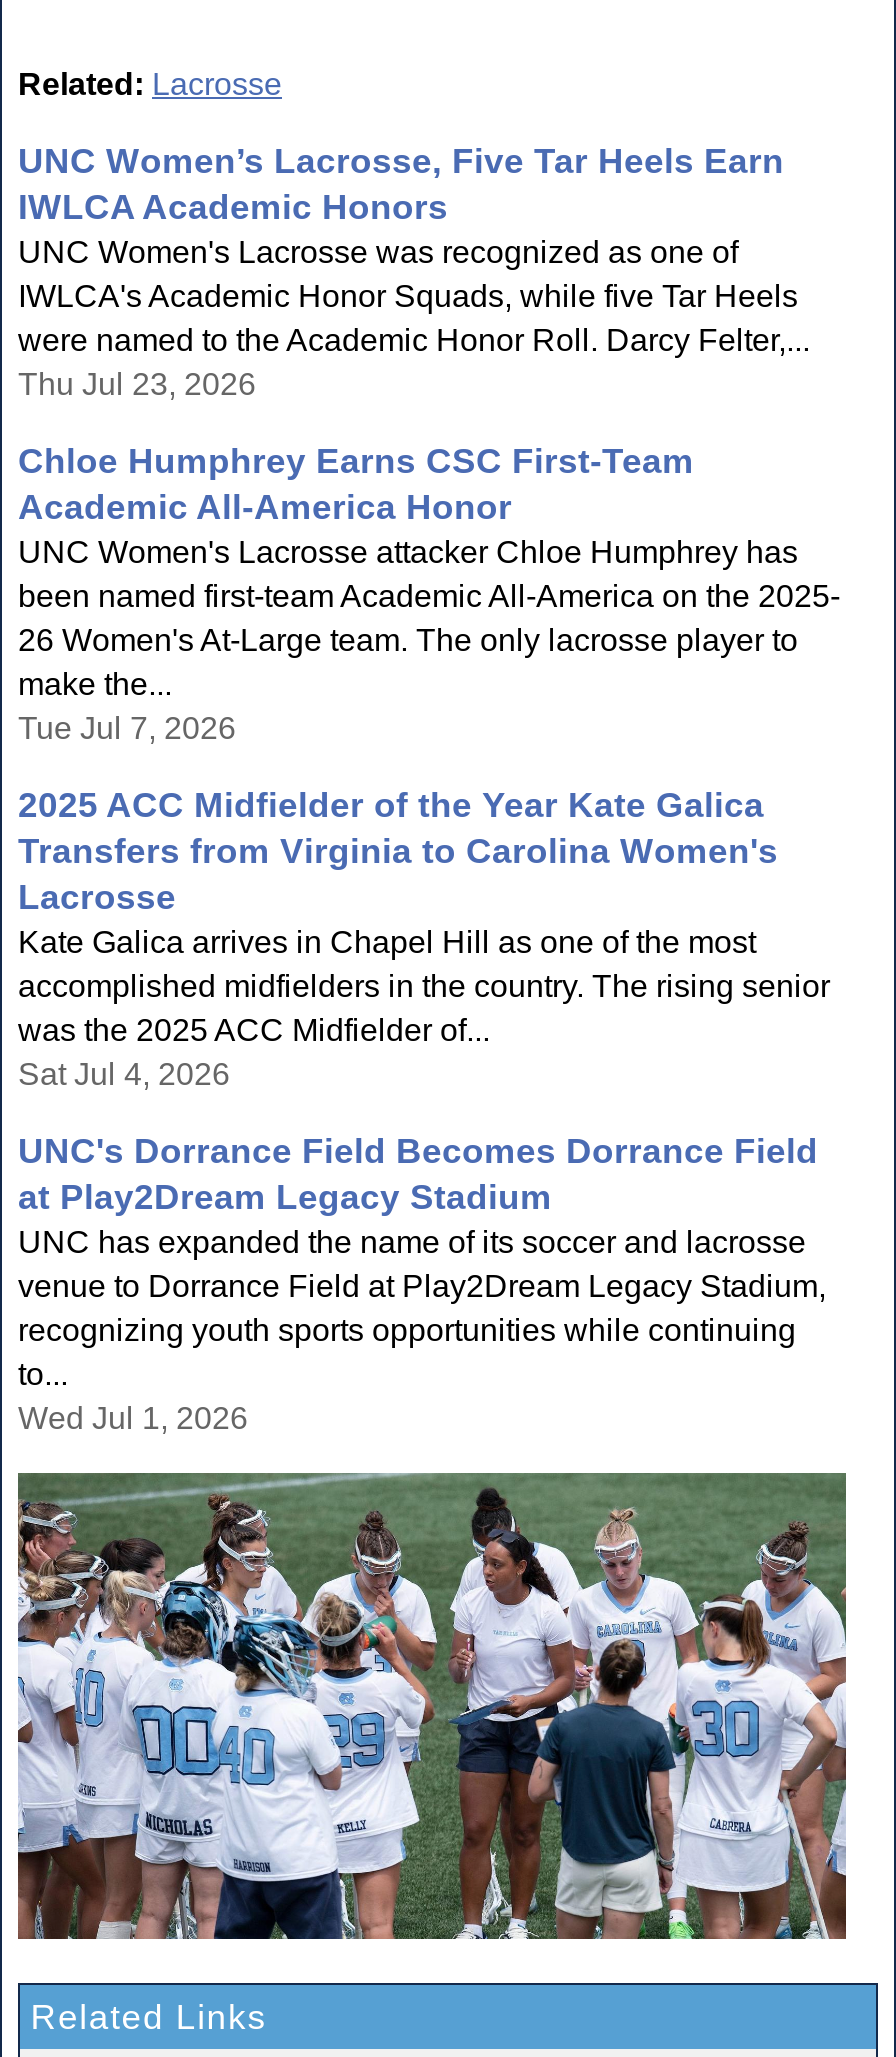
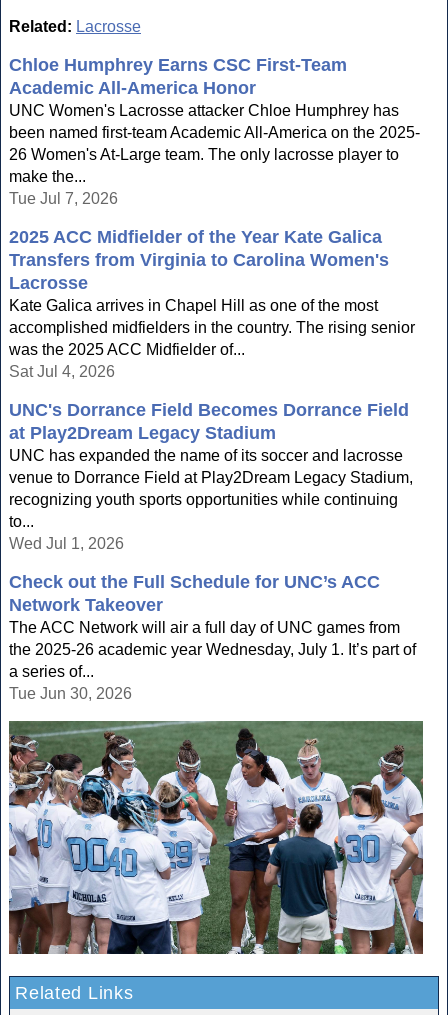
- UNC Women’s Lacrosse, Five Tar Heels Earn
- IWLCA Academic Honors
- UNC Women's Lacrosse was recognized as one of
- IWLCA's Academic Honor Squads, while five Tar Heels
- were named to the Academic Honor Roll. Darcy Felter,...
- Thu Jul 23, 2026

moved up: Chloe Humphrey Earns CSC First-Team | Academic All-America Honor | UNC Women's Lacrosse attacker Chloe Humphrey has | ... | to... | Wed Jul 1, 2026

+ Check out the Full Schedule for UNC’s ACC
+ Network Takeover
+ The ACC Network will air a full day of UNC games from
+ the 2025-26 academic year Wednesday, July 1. It’s part of
+ a series of...
+ Tue Jun 30, 2026
